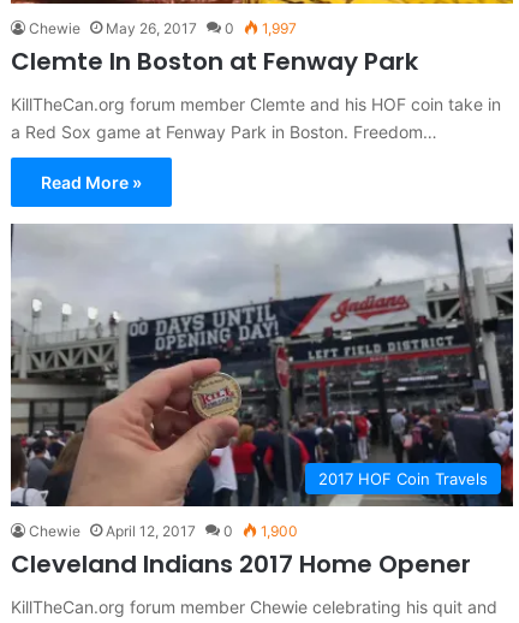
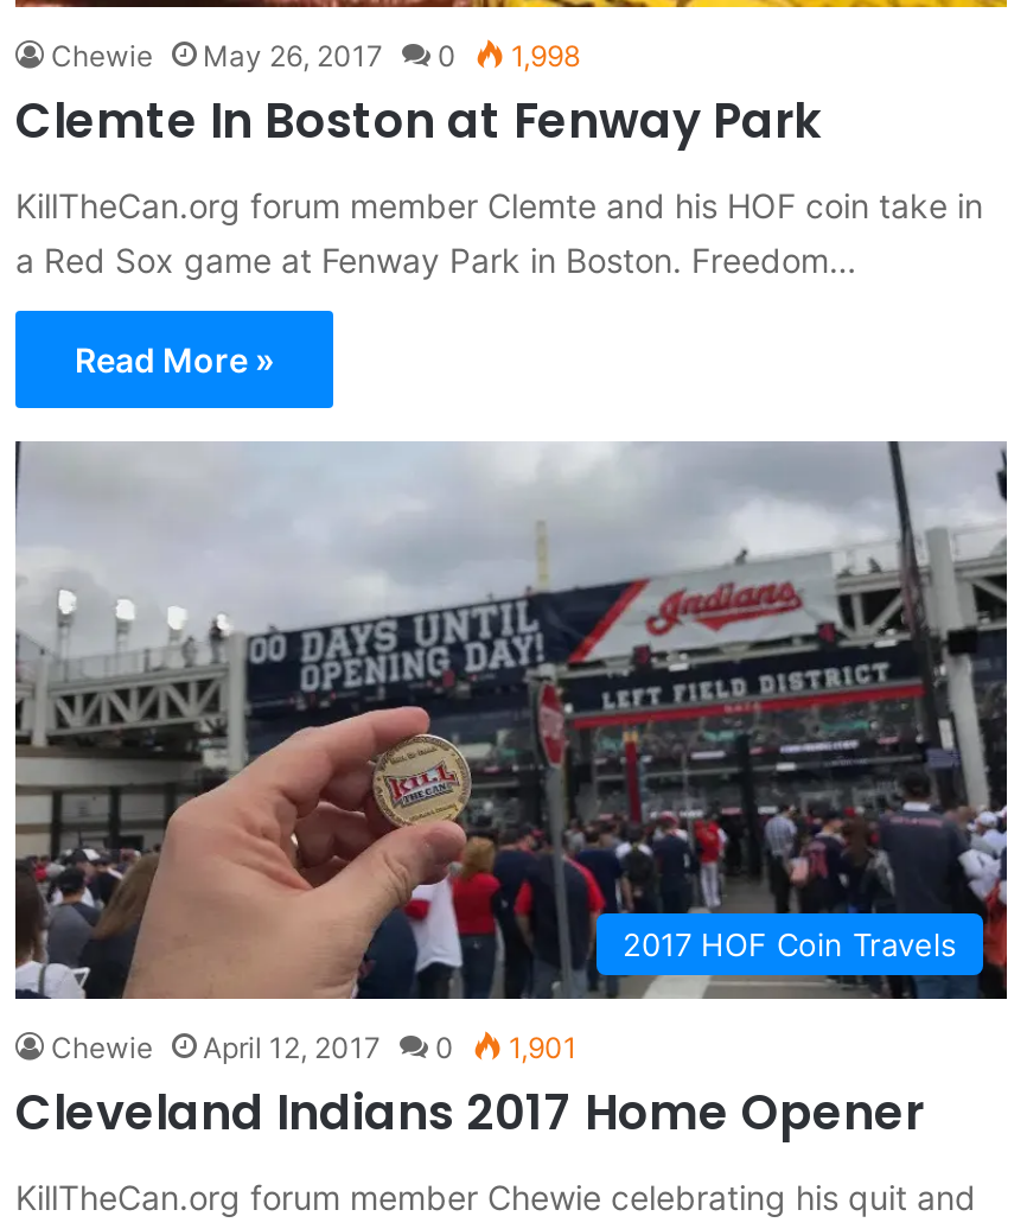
- Chewie May 26, 2017 0 1,997
+ Chewie May 26, 2017 0 1,998

- Chewie April 12, 2017 0 1,900
+ Chewie April 12, 2017 0 1,901
